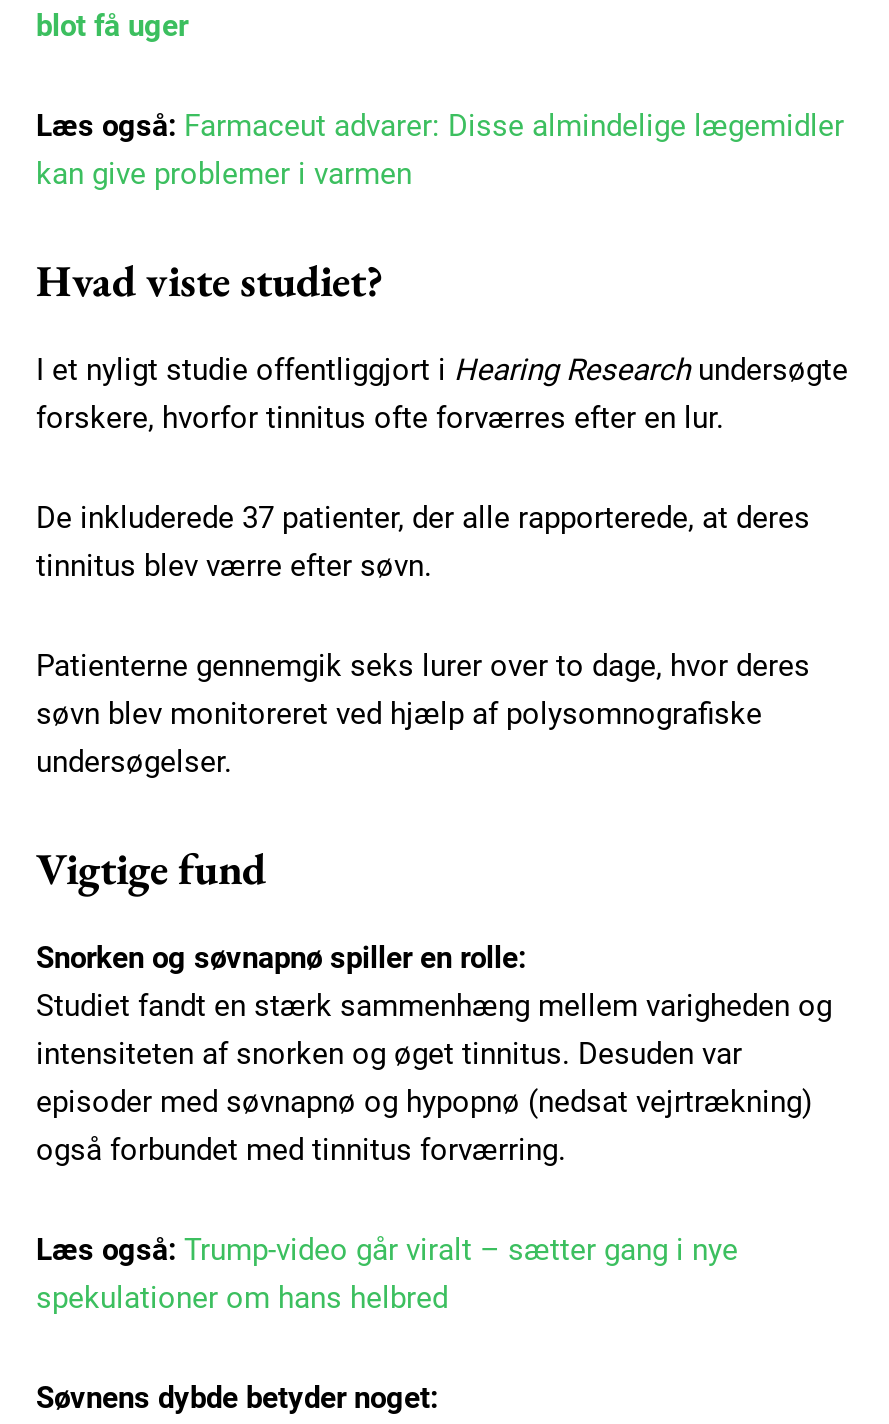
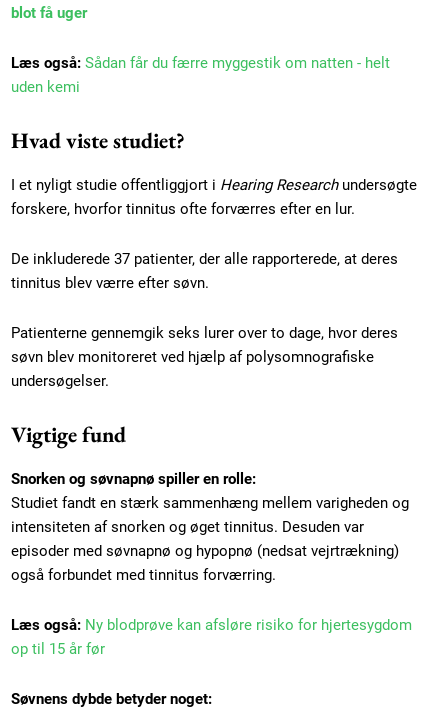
- Læs også: Farmaceut advarer: Disse almindelige lægemidler
- kan give problemer i varmen
+ Læs også: Sådan får du færre myggestik om natten - helt
+ uden kemi

- Læs også: Trump-video går viralt – sætter gang i nye
- spekulationer om hans helbred
+ Læs også: Ny blodprøve kan afsløre risiko for hjertesygdom
+ op til 15 år før
